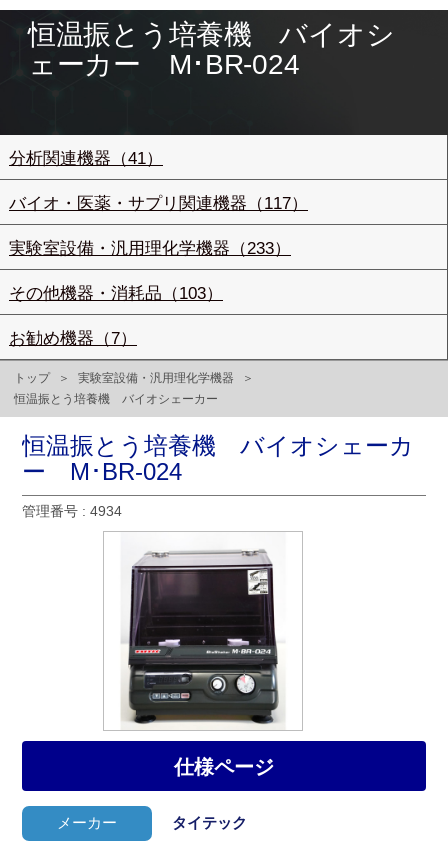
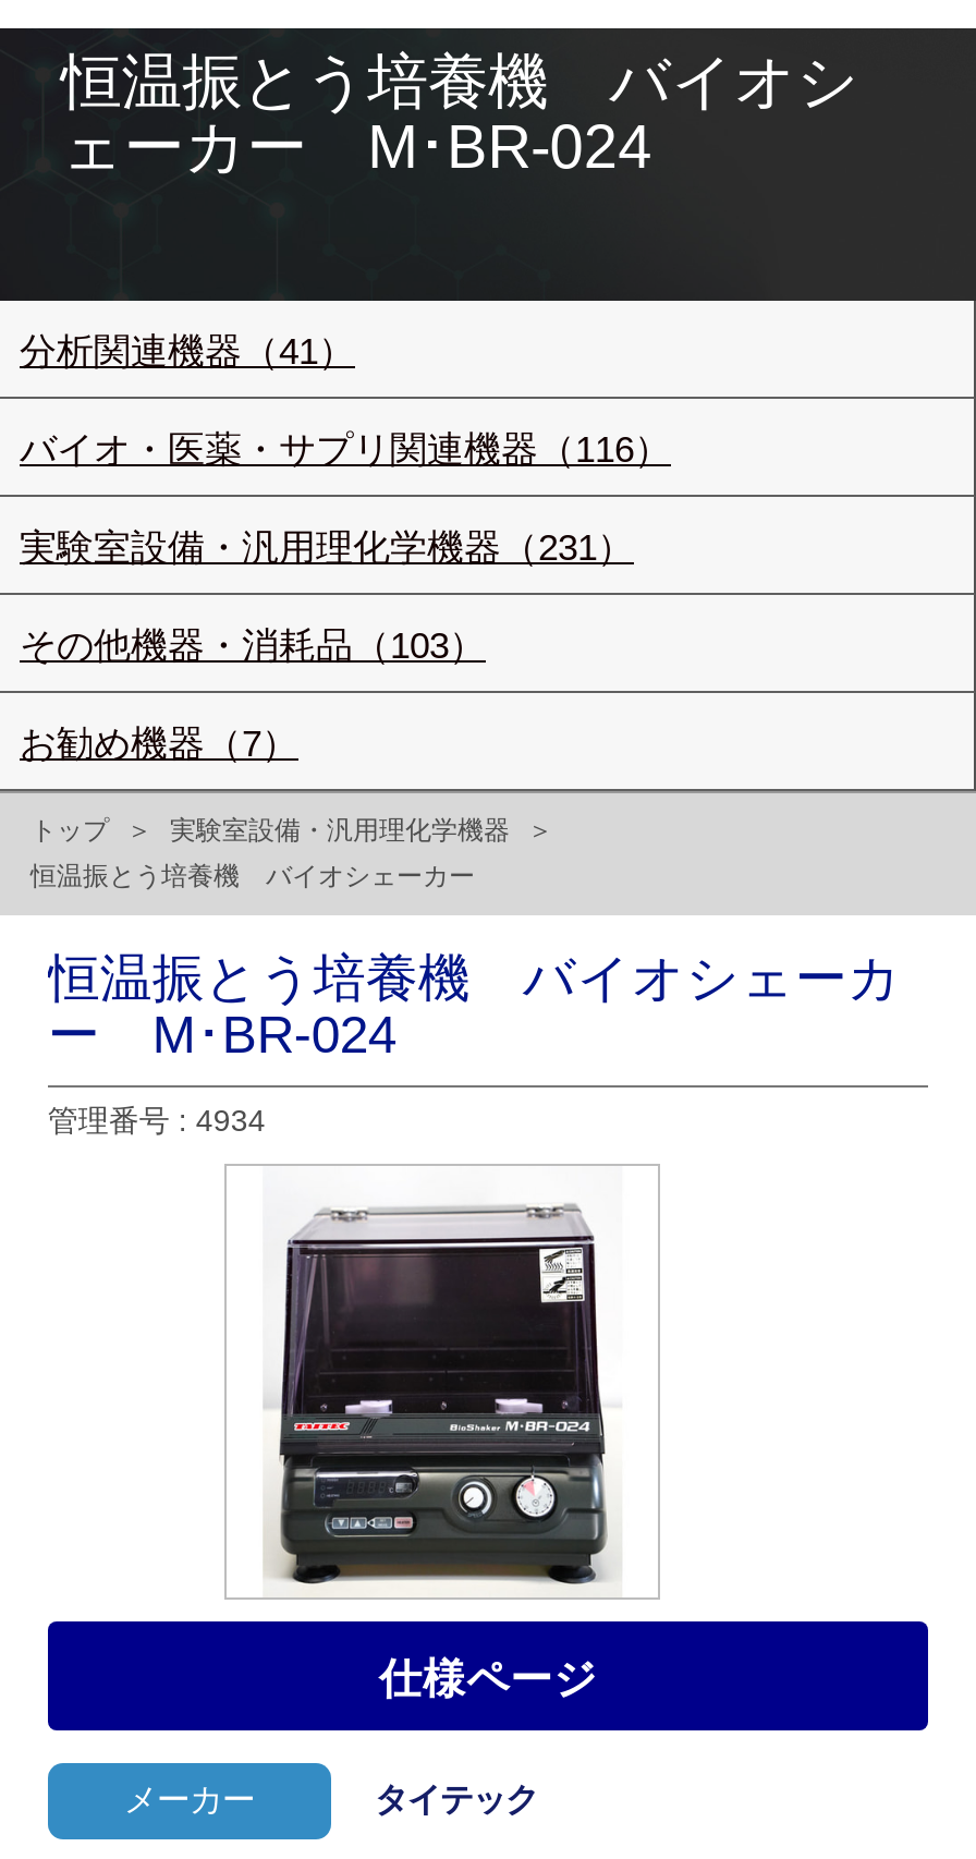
- バイオ・医薬・サプリ関連機器（117）
+ バイオ・医薬・サプリ関連機器（116）

- 実験室設備・汎用理化学機器（233）
+ 実験室設備・汎用理化学機器（231）
